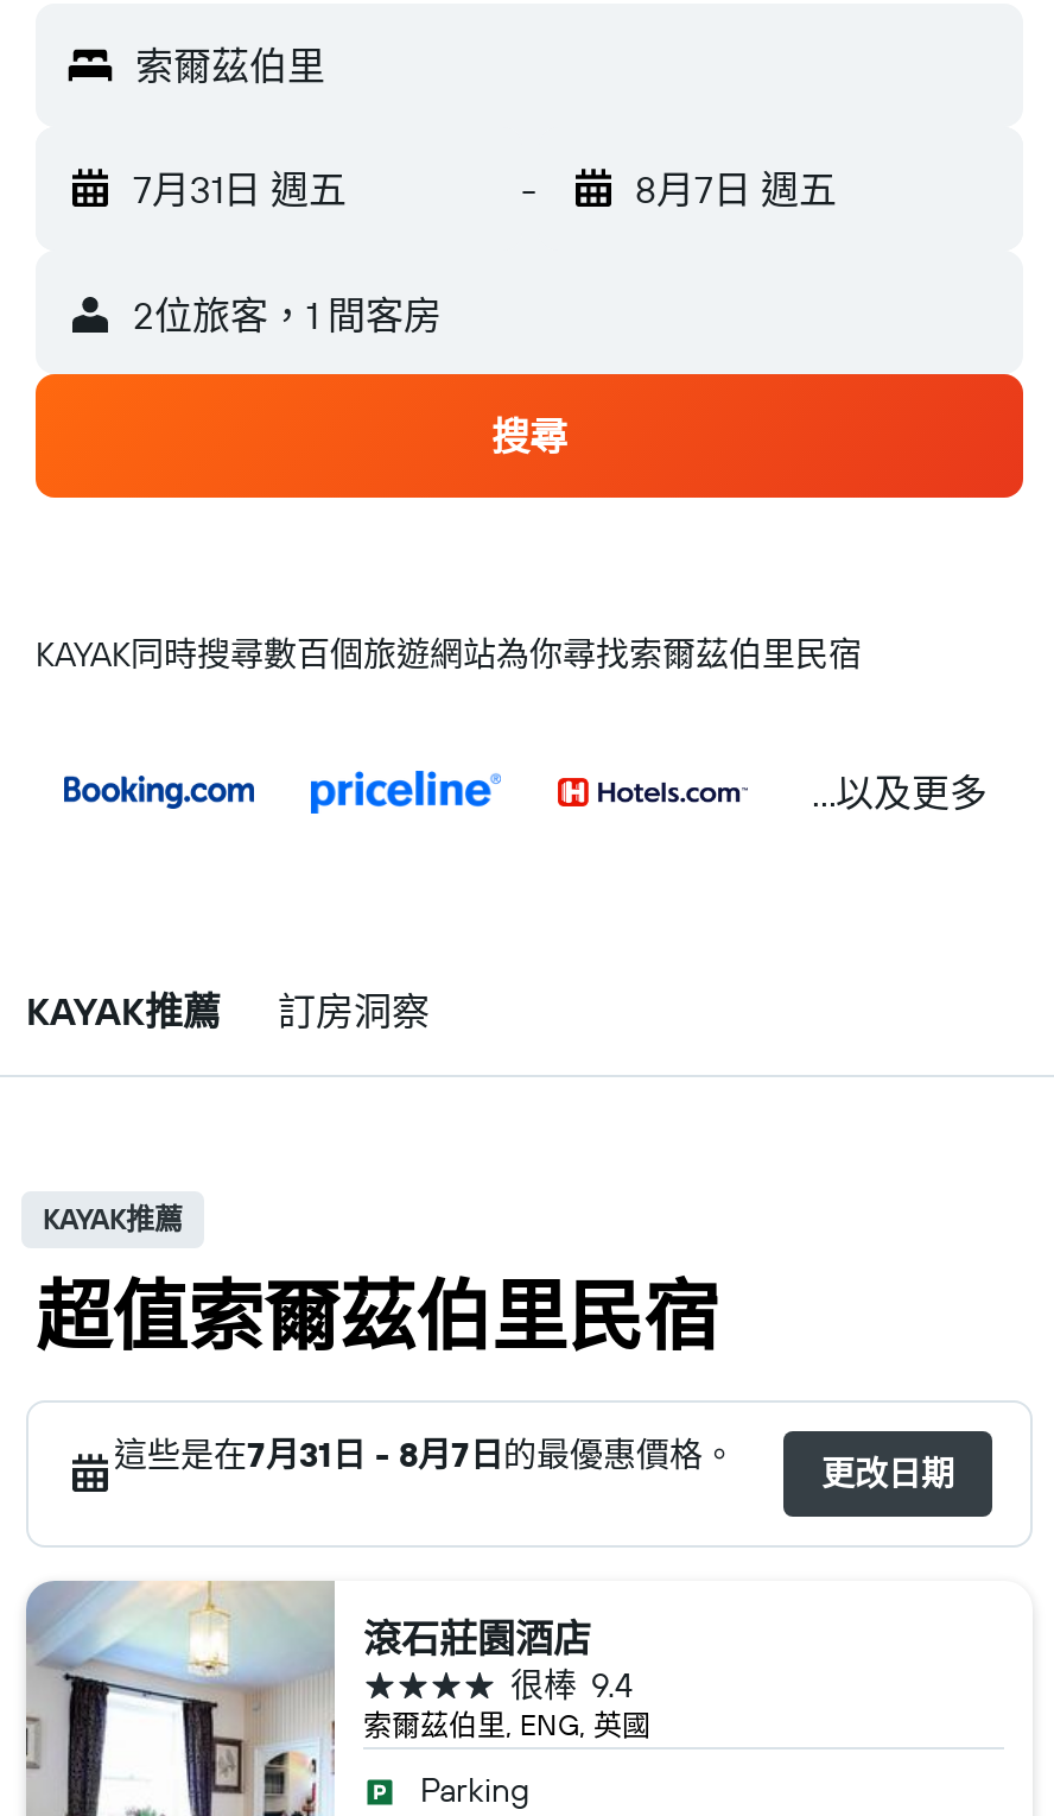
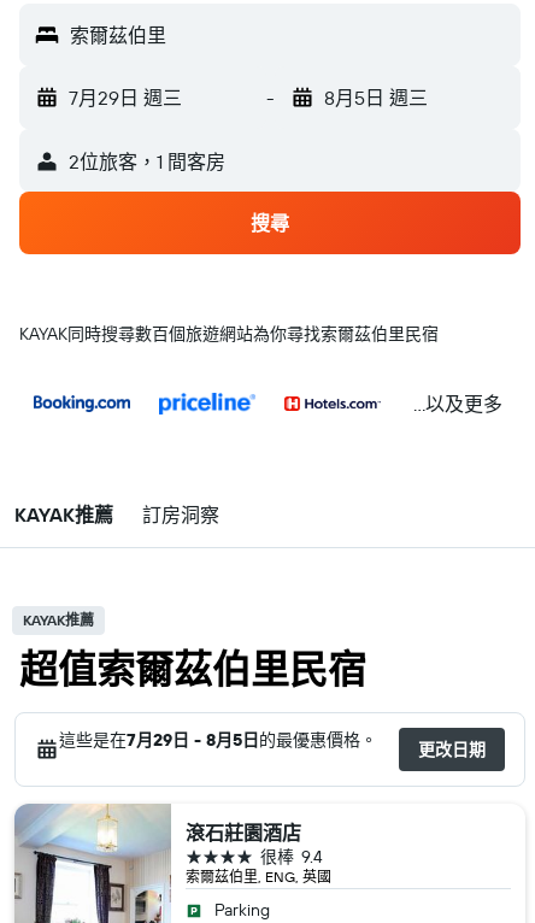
- 7月31日 週五
+ 7月29日 週三

- 8月7日 週五
+ 8月5日 週三

- 這些是在7月31日 - 8月7日的最優惠價格。
+ 這些是在7月29日 - 8月5日的最優惠價格。
